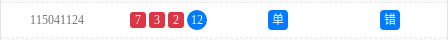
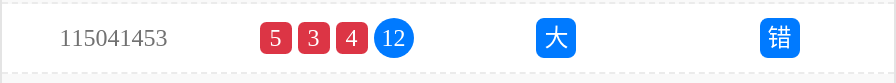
- 115041124
+ 115041453

- 7
+ 5

- 2
+ 4

- 单
+ 大
